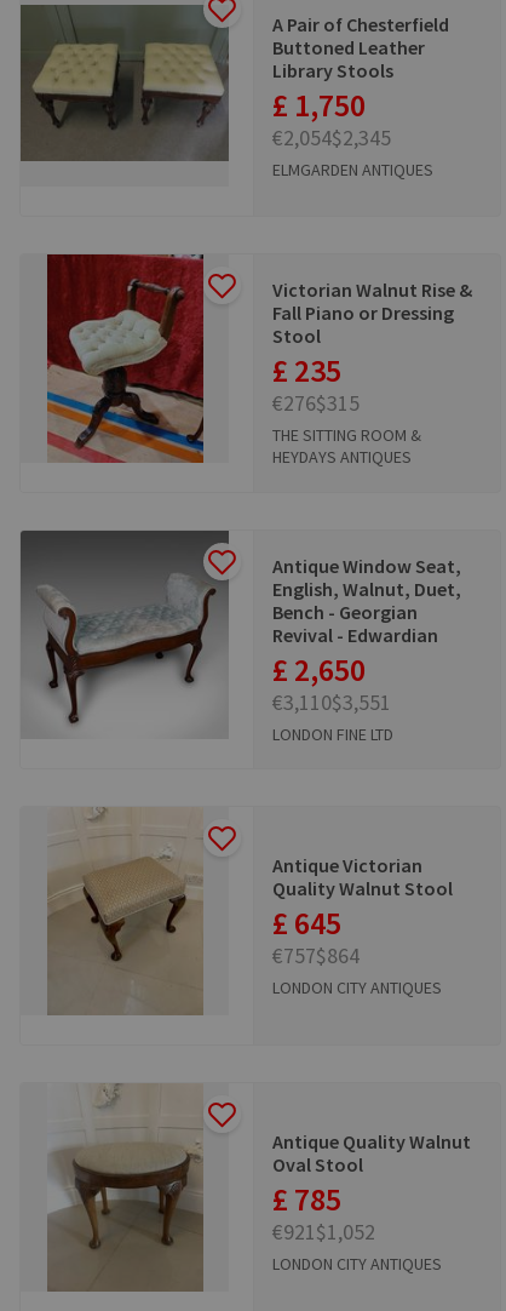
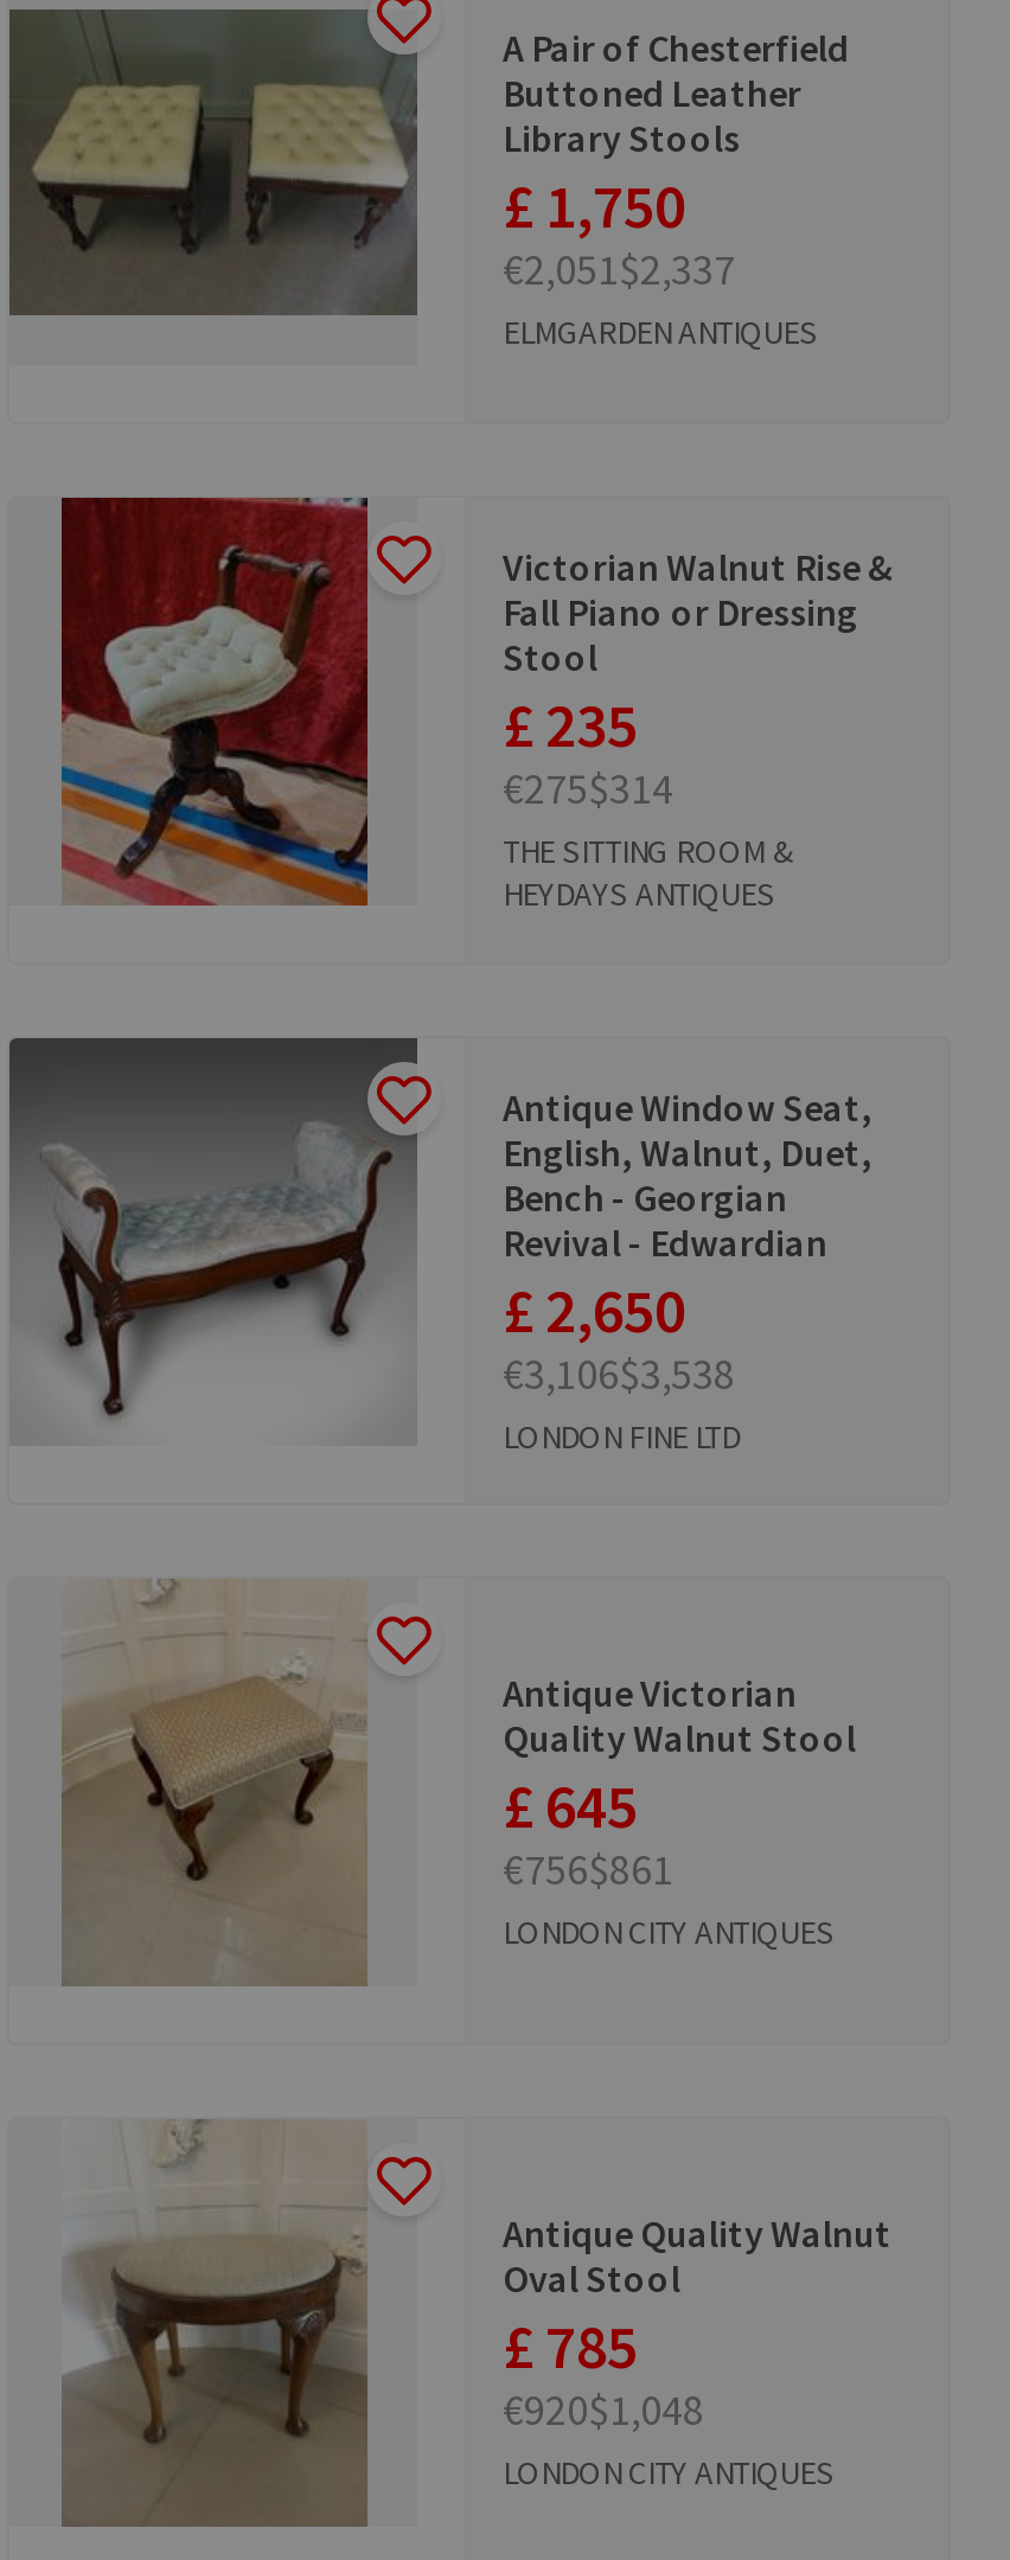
- €2,054$2,345
+ €2,051$2,337

- €276$315
+ €275$314

- €3,110$3,551
+ €3,106$3,538

- €757$864
+ €756$861

- €921$1,052
+ €920$1,048
